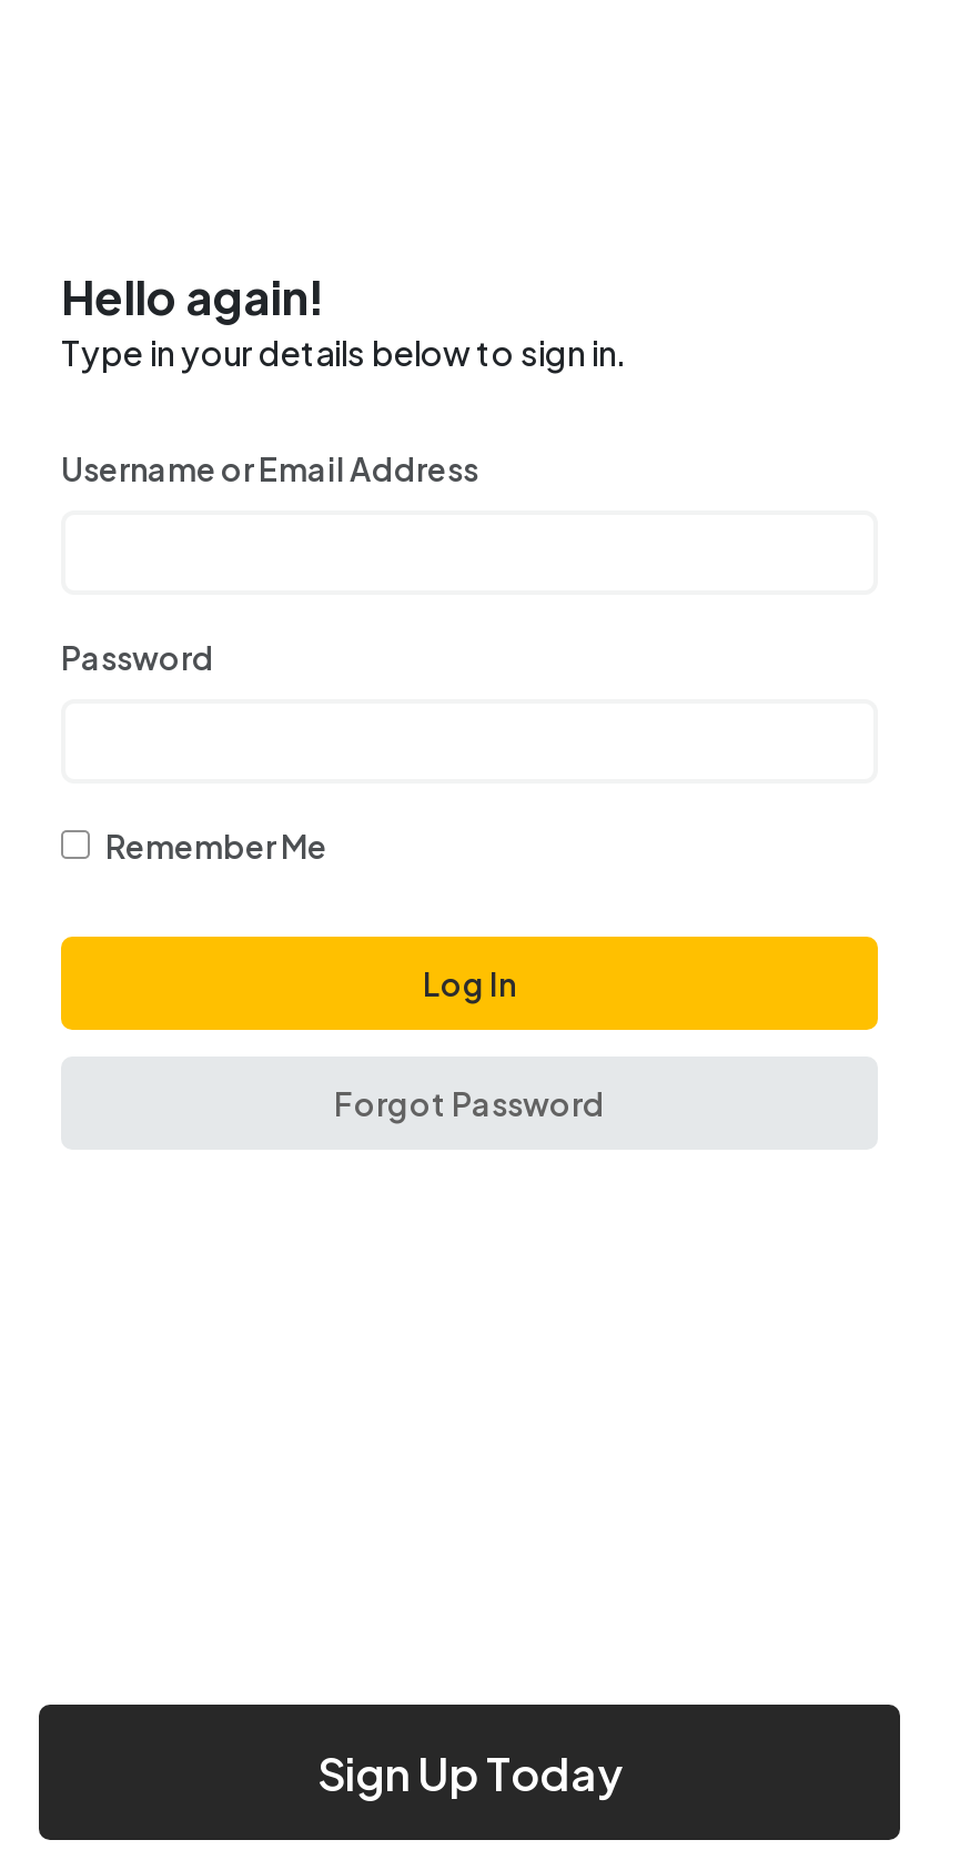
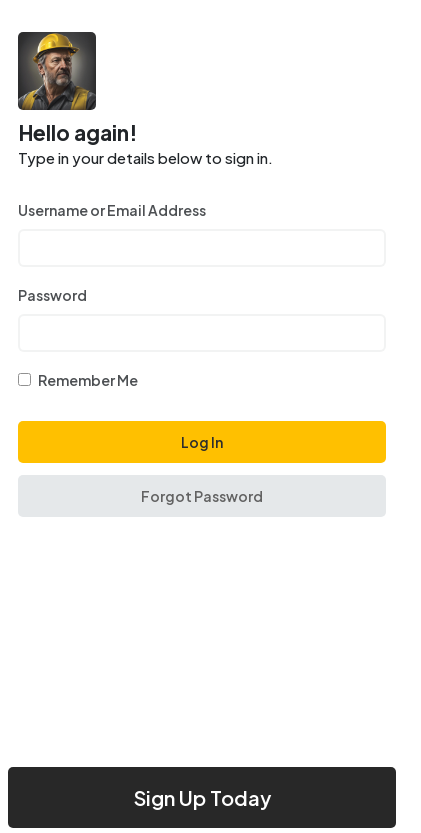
+ [image]
